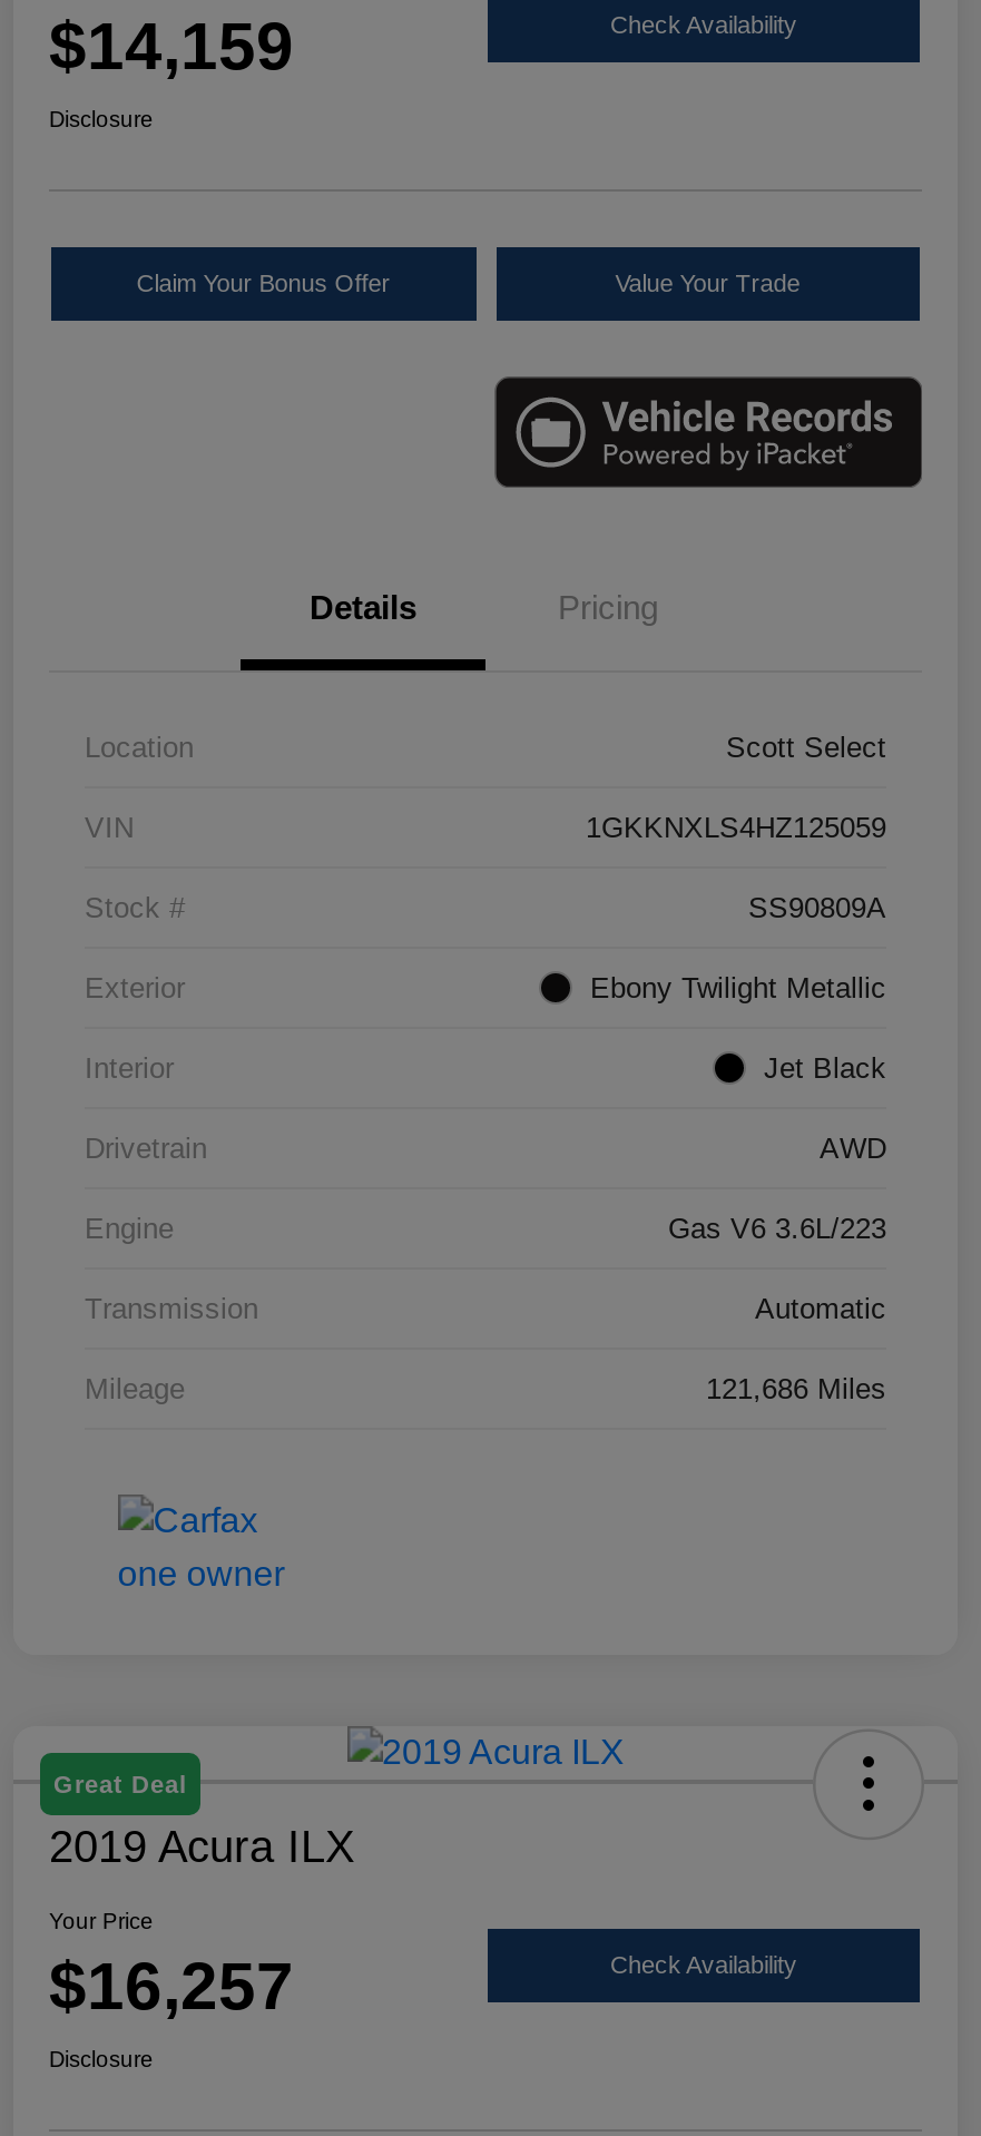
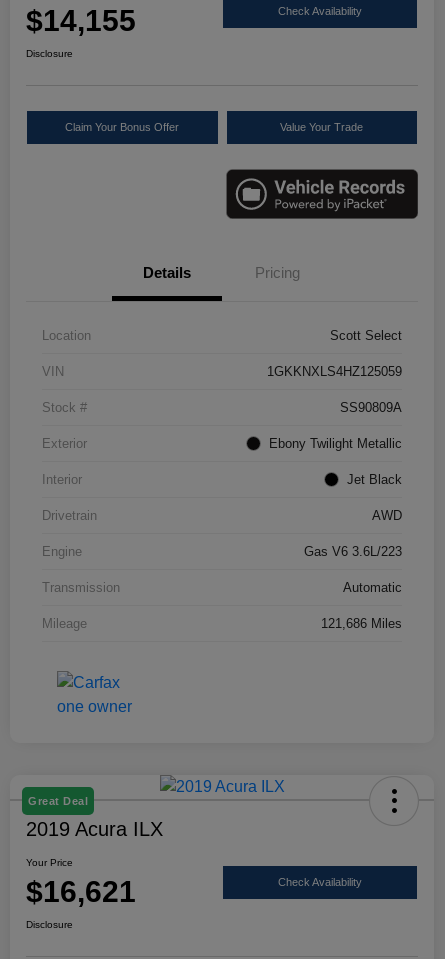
- $14,159
+ $14,155

- $16,257
+ $16,621
